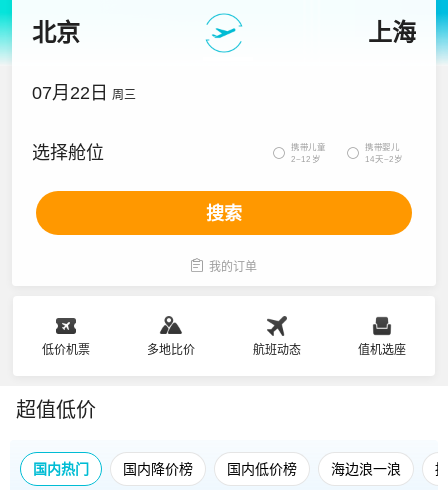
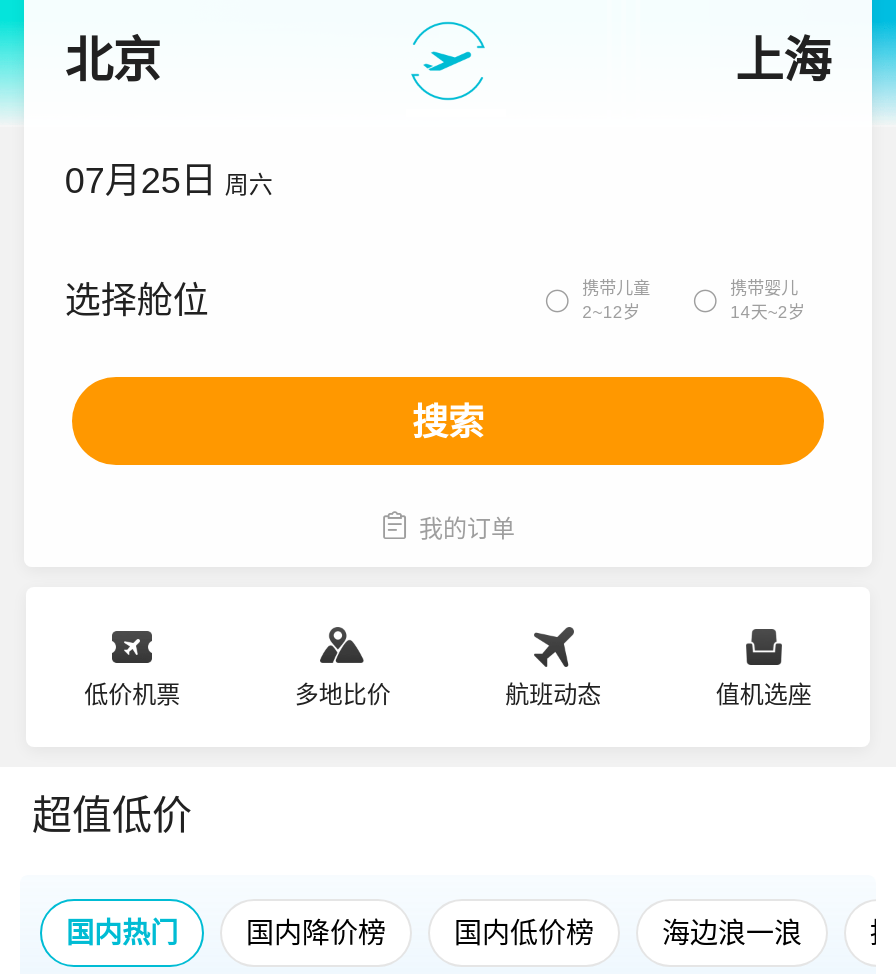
- 07月22日 周三
+ 07月25日 周六
